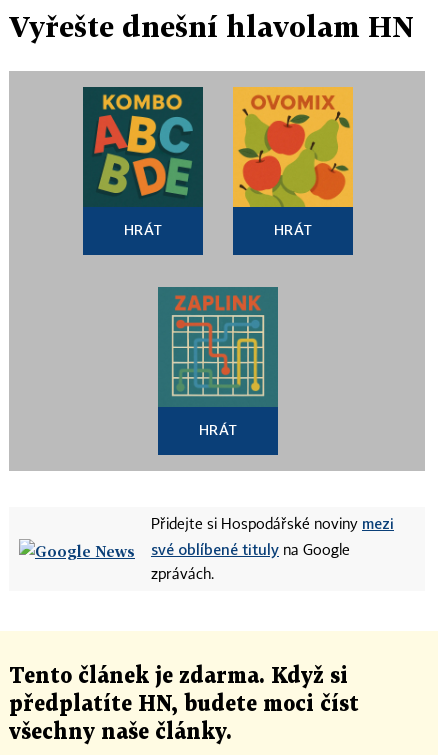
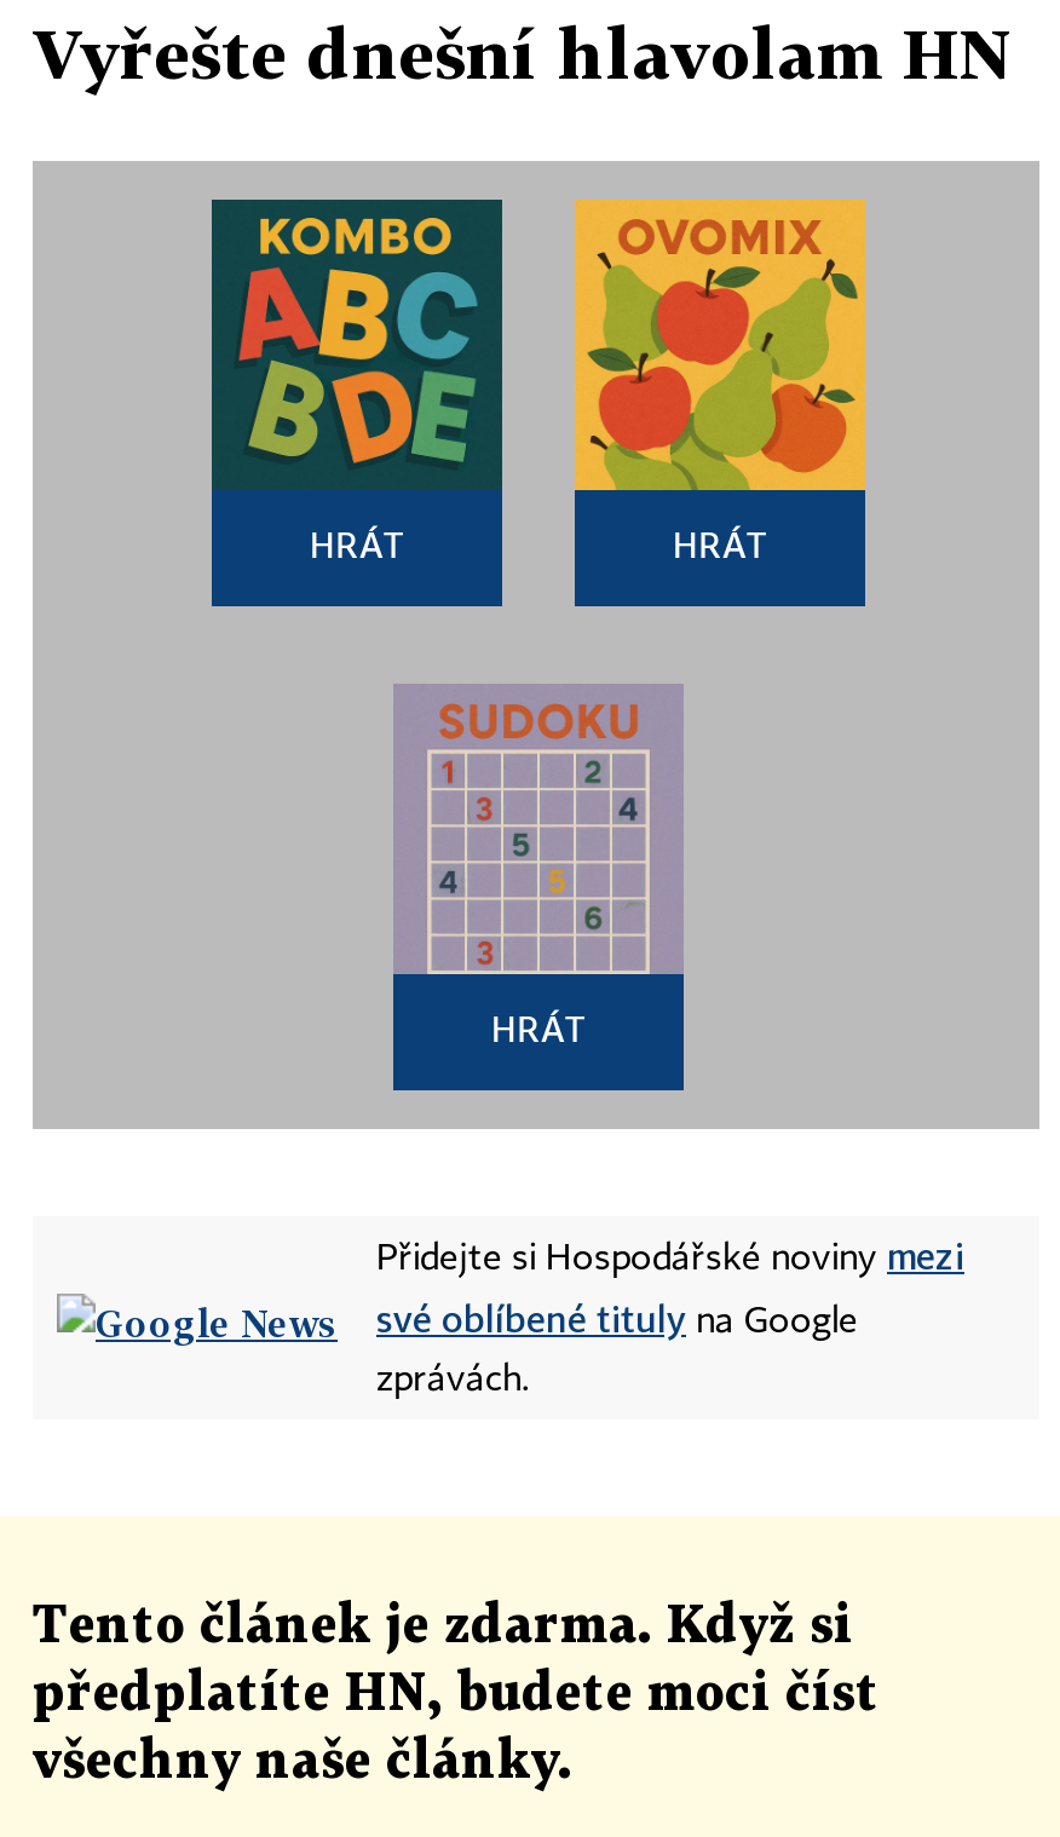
- [image]
+ [image]
